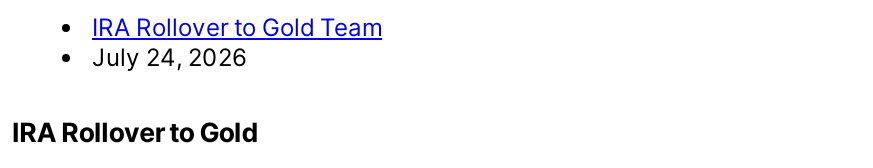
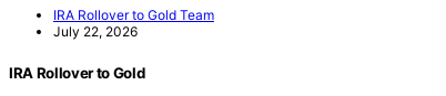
- July 24, 2026
+ July 22, 2026
